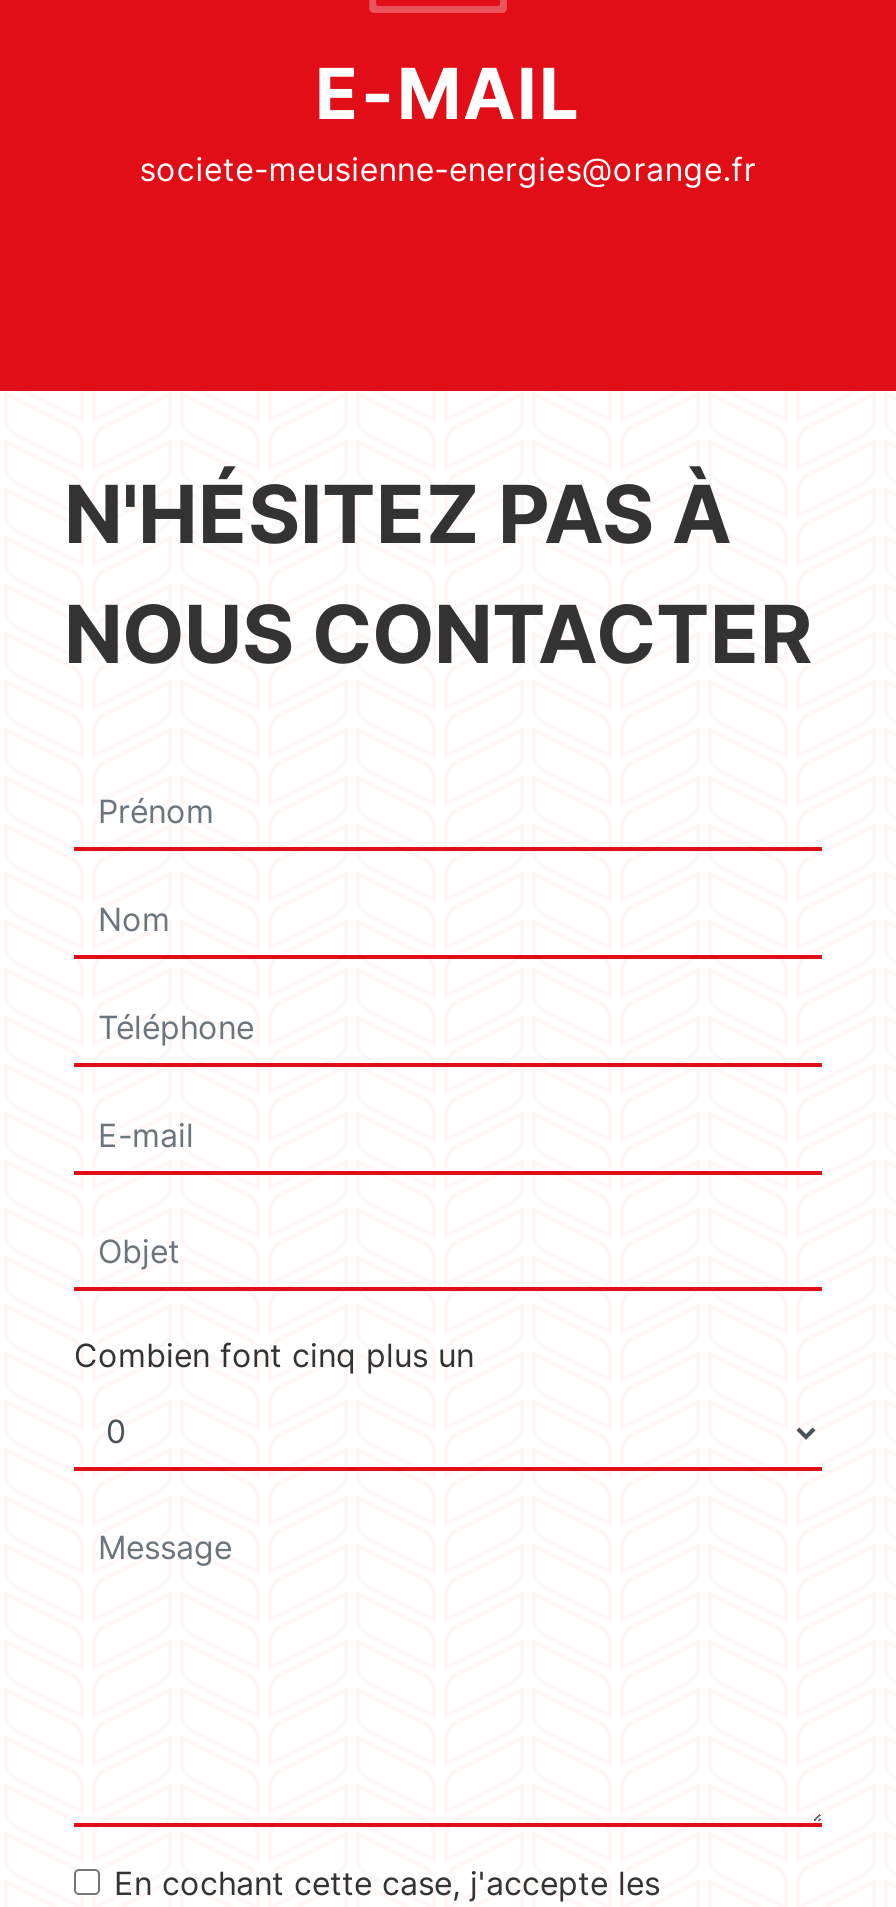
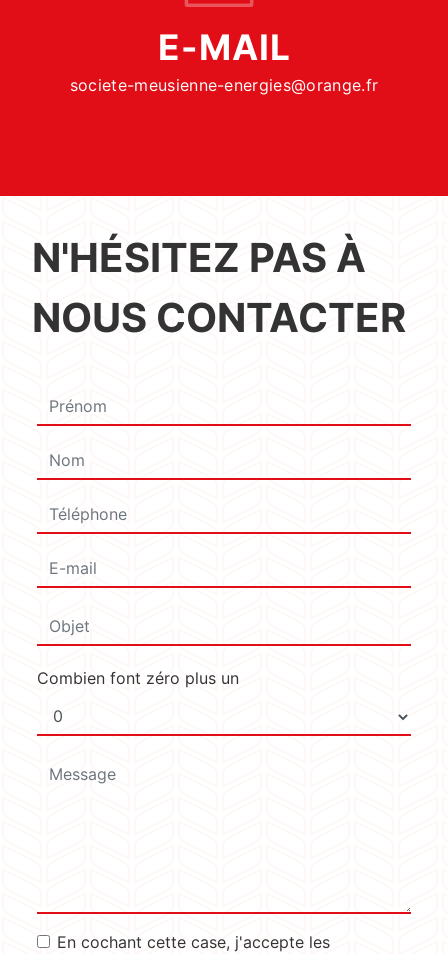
- Combien font cinq plus un
+ Combien font zéro plus un
